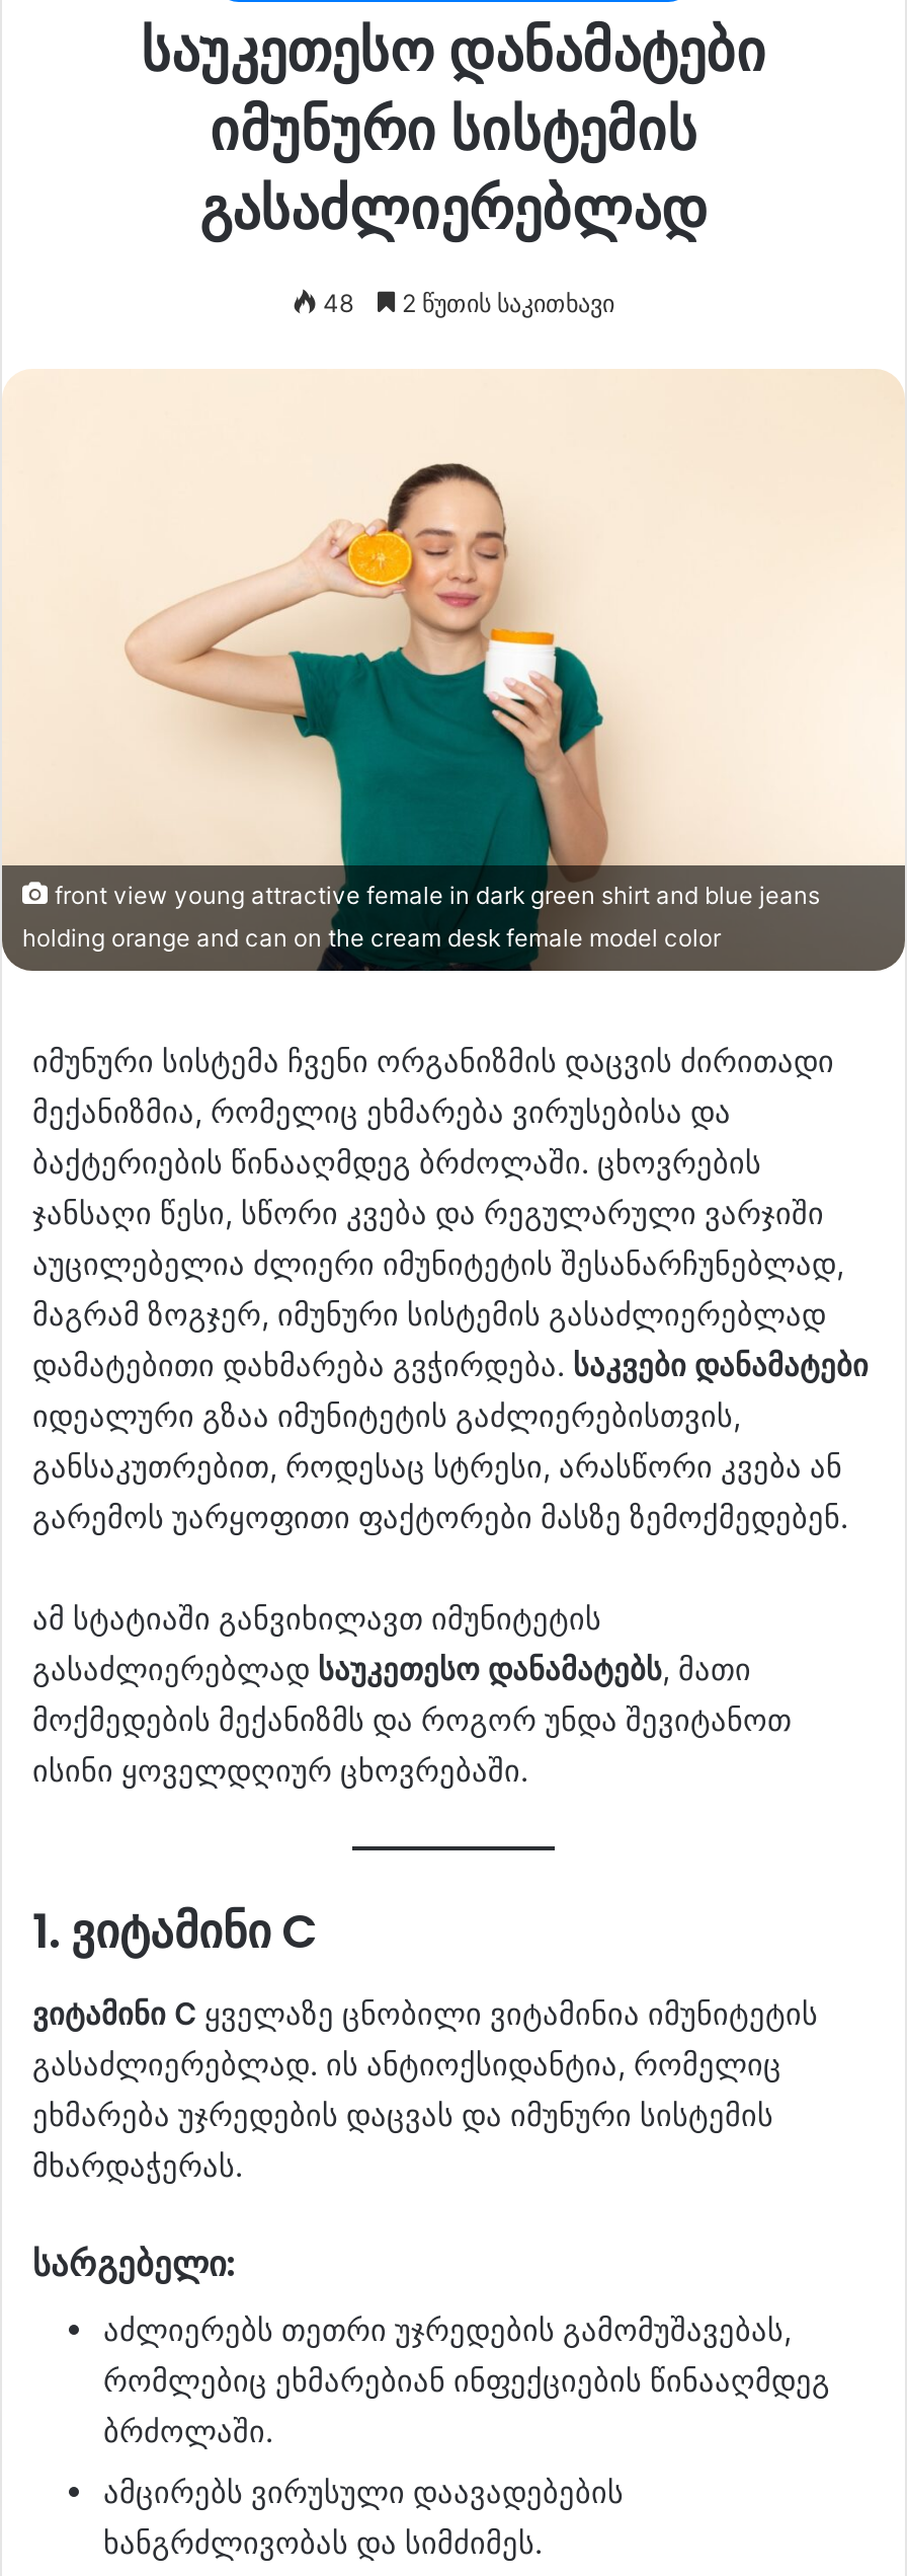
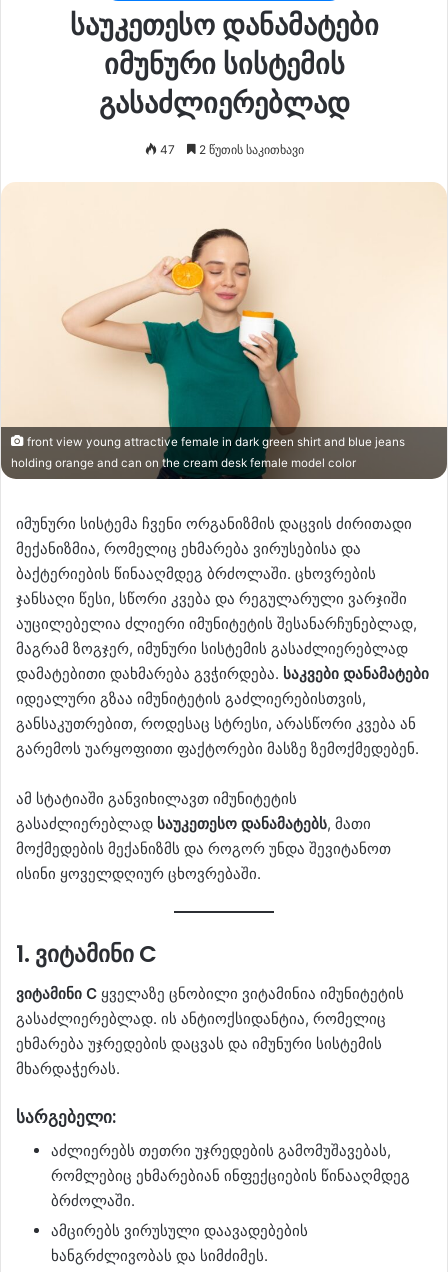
- 48 2 წუთის საკითხავი
+ 47 2 წუთის საკითხავი
